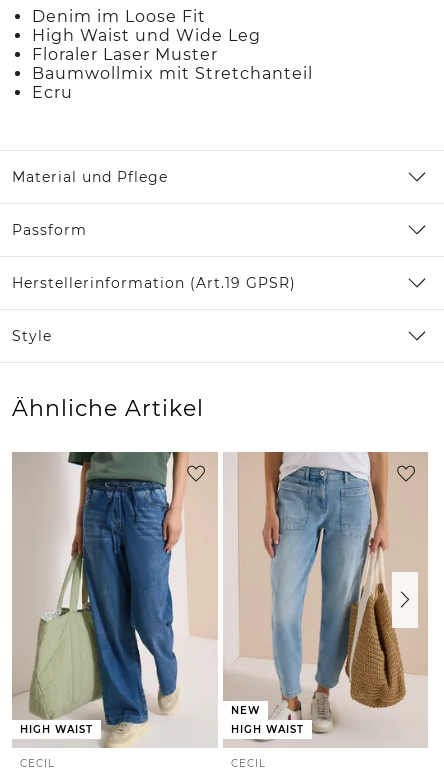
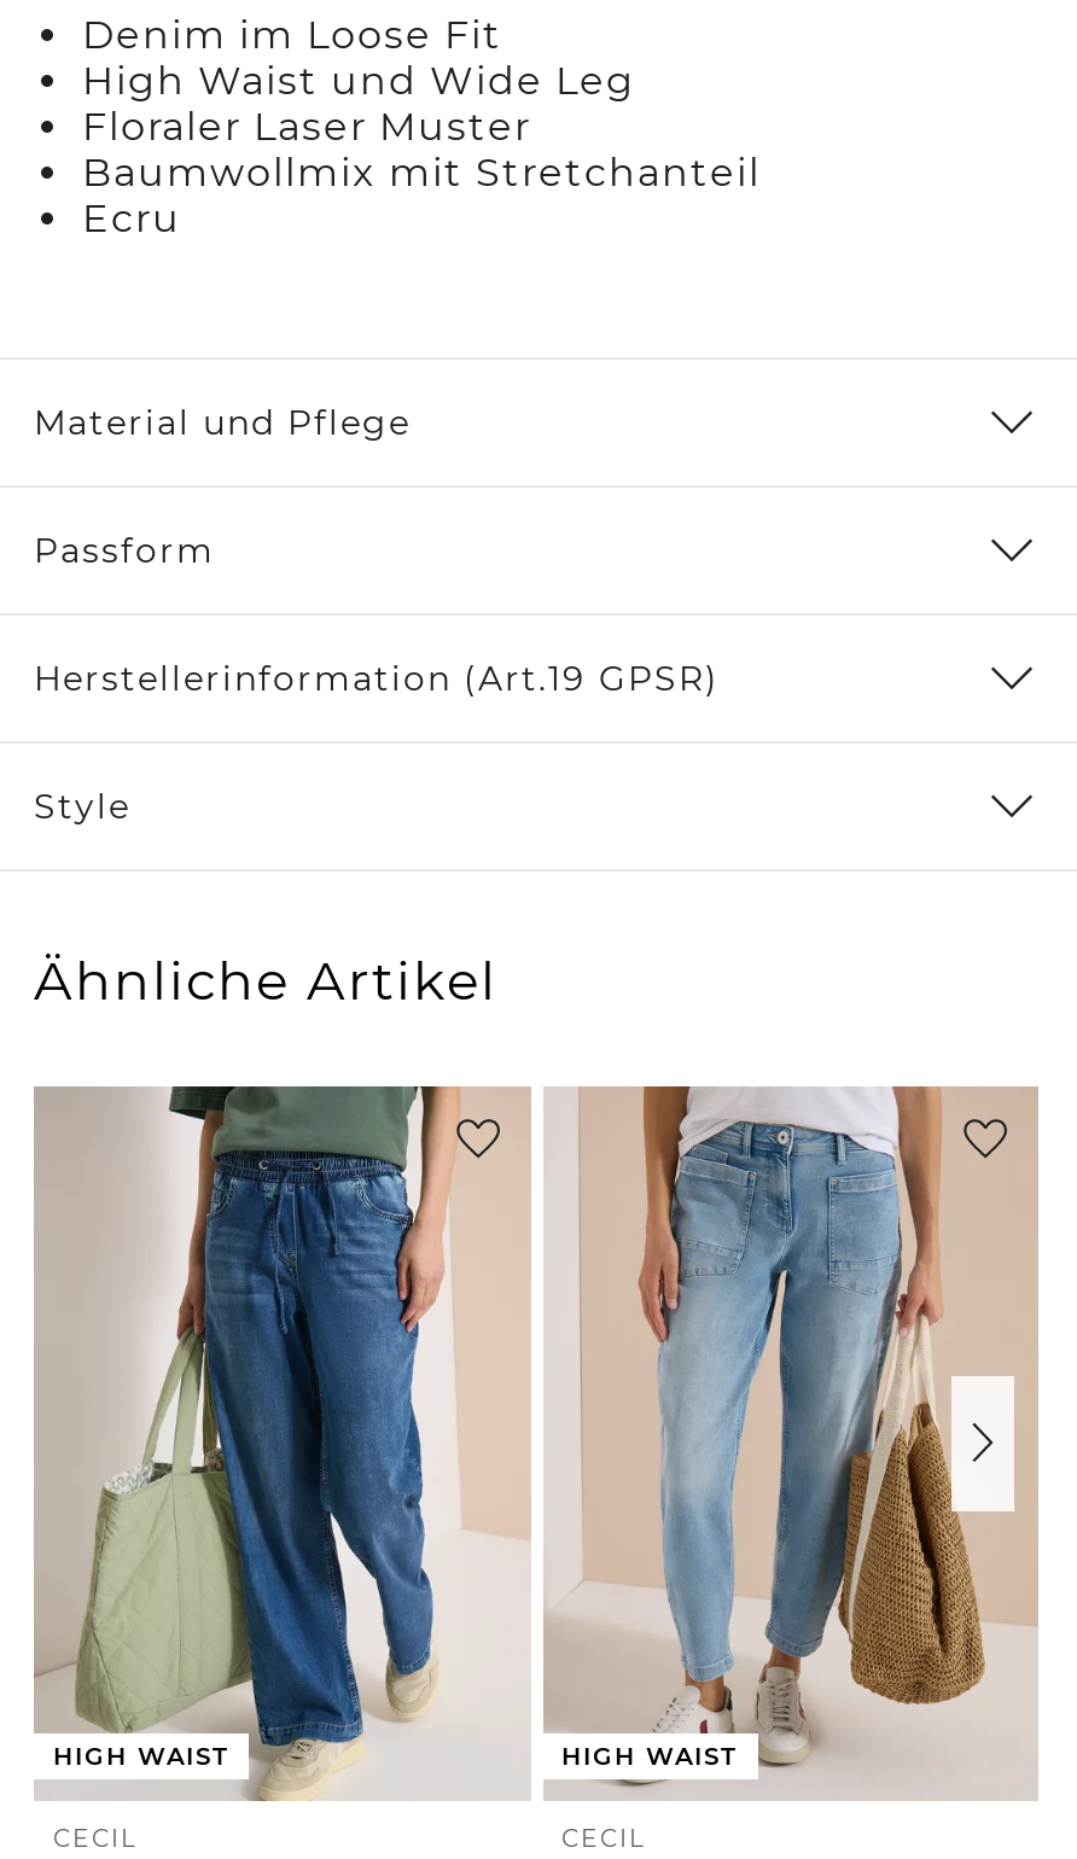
- NEW
